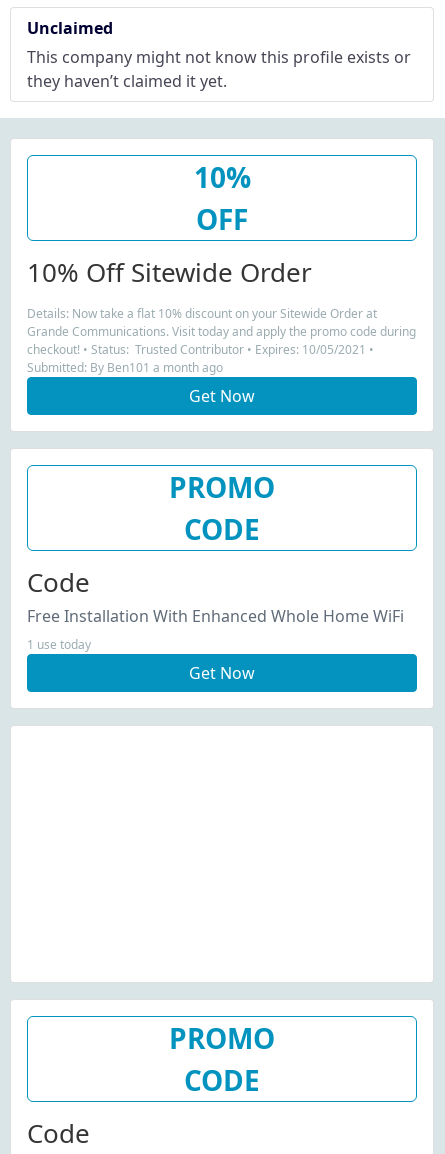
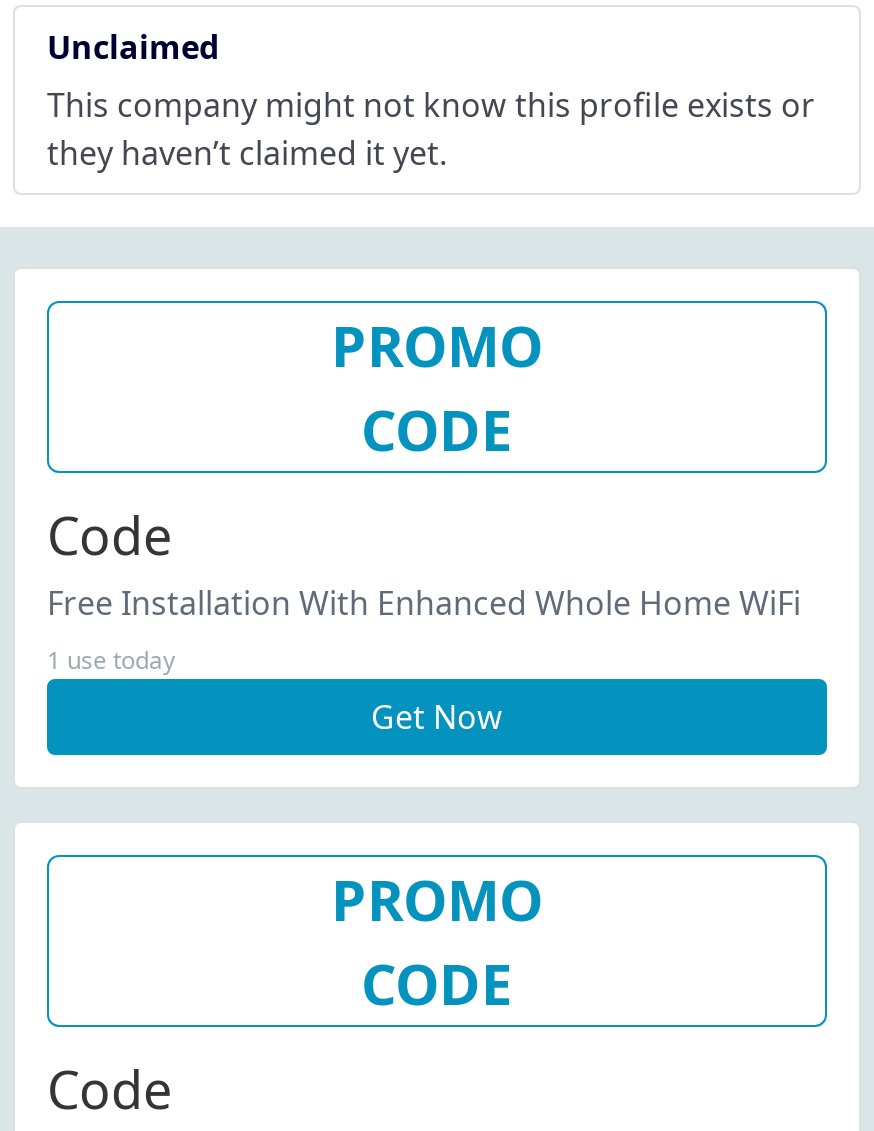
- 10%
- OFF
- 10% Off Sitewide Order
- Details: Now take a flat 10% discount on your Sitewide Order at
- Grande Communications. Visit today and apply the promo code during
- checkout! • Status: Trusted Contributor • Expires: 10/05/2021 •
- Submitted: By Ben101 a month ago
- Get Now
